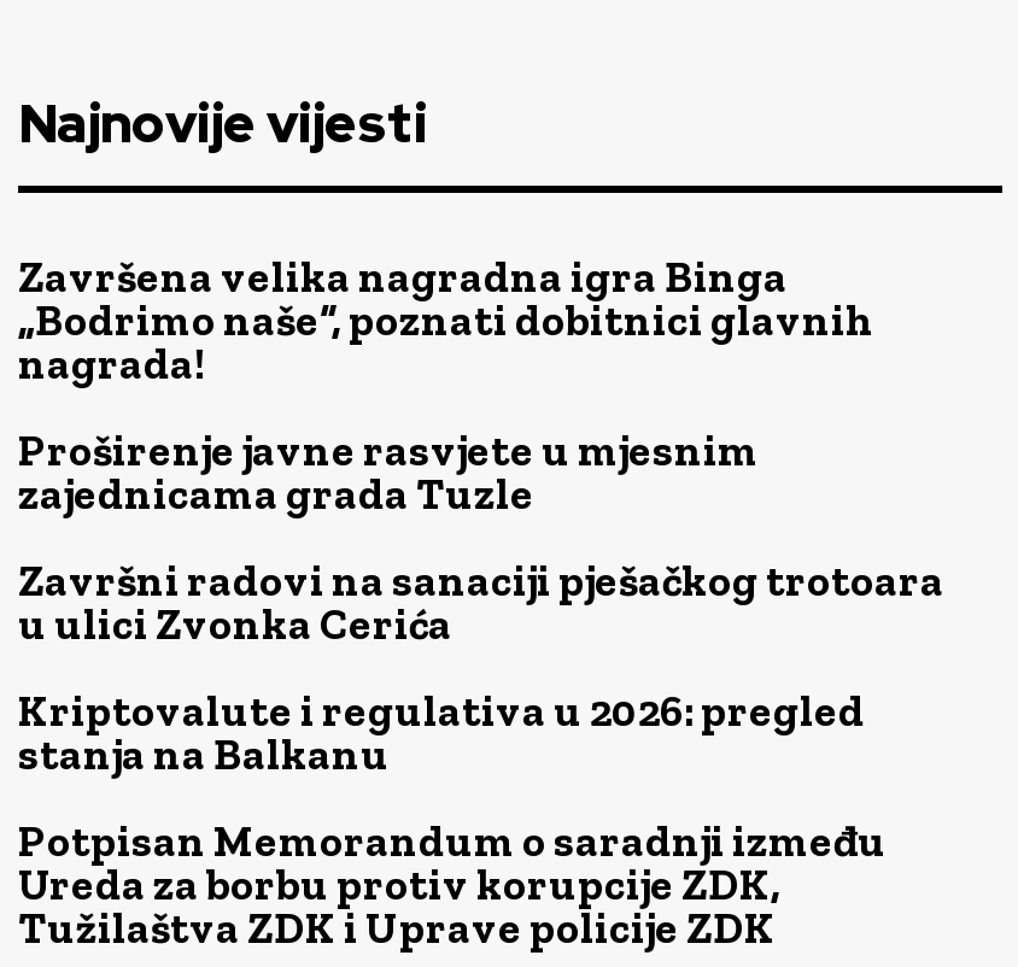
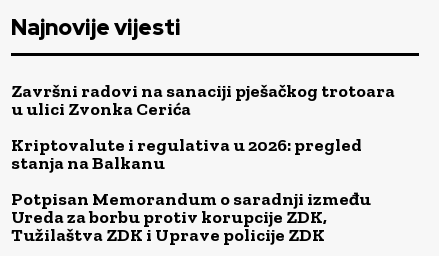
- Završena velika nagradna igra Binga
- „Bodrimo naše“, poznati dobitnici glavnih
- nagrada!
- Proširenje javne rasvjete u mjesnim
- zajednicama grada Tuzle
